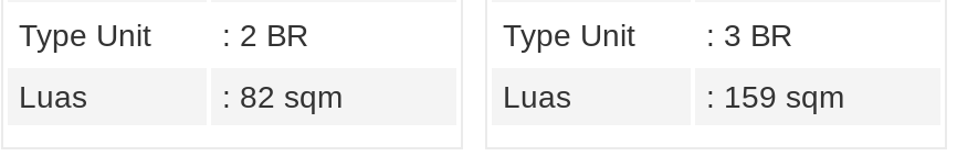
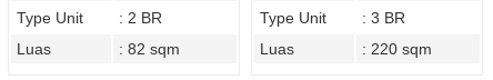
- : 159 sqm
+ : 220 sqm
